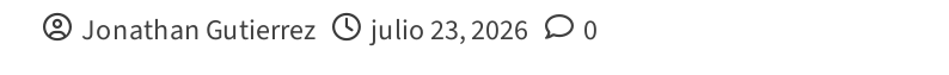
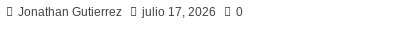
- Jonathan Gutierrez julio 23, 2026 0
+ Jonathan Gutierrez julio 17, 2026 0
